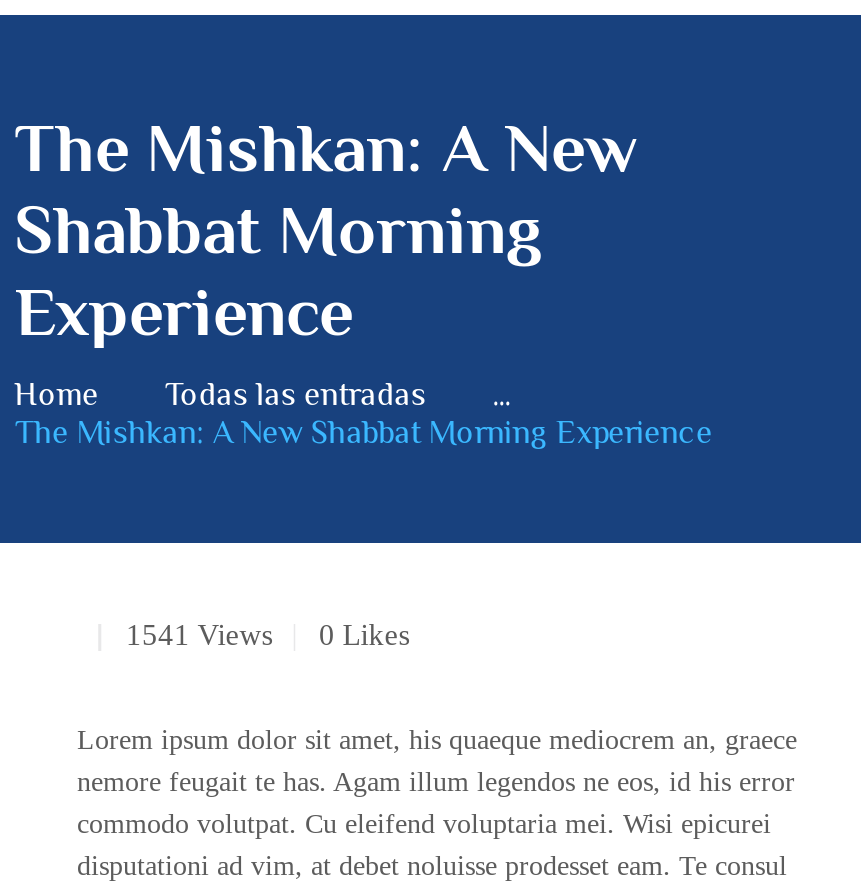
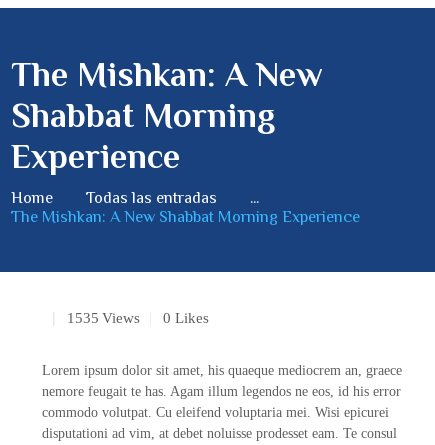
- 1541 Views 0 Likes
+ 1535 Views 0 Likes
